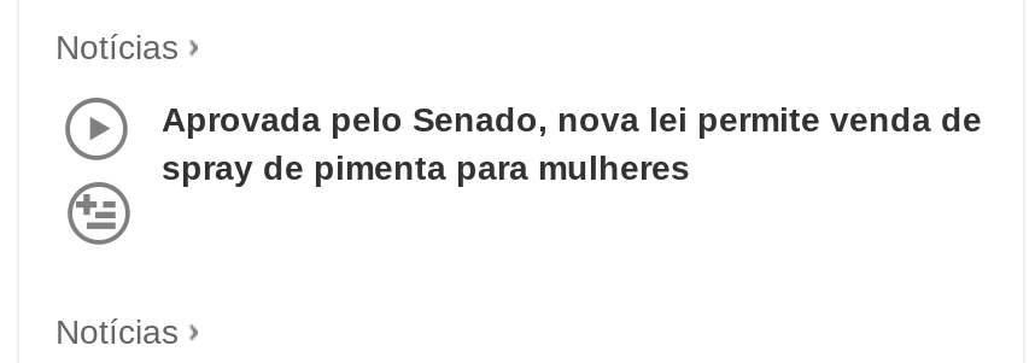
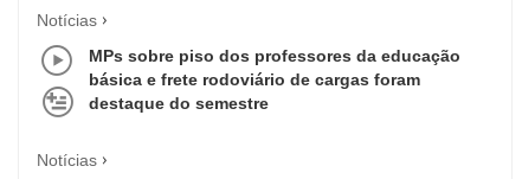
- Aprovada pelo Senado, nova lei permite venda de
- spray de pimenta para mulheres
+ MPs sobre piso dos professores da educação
+ básica e frete rodoviário de cargas foram
+ destaque do semestre
